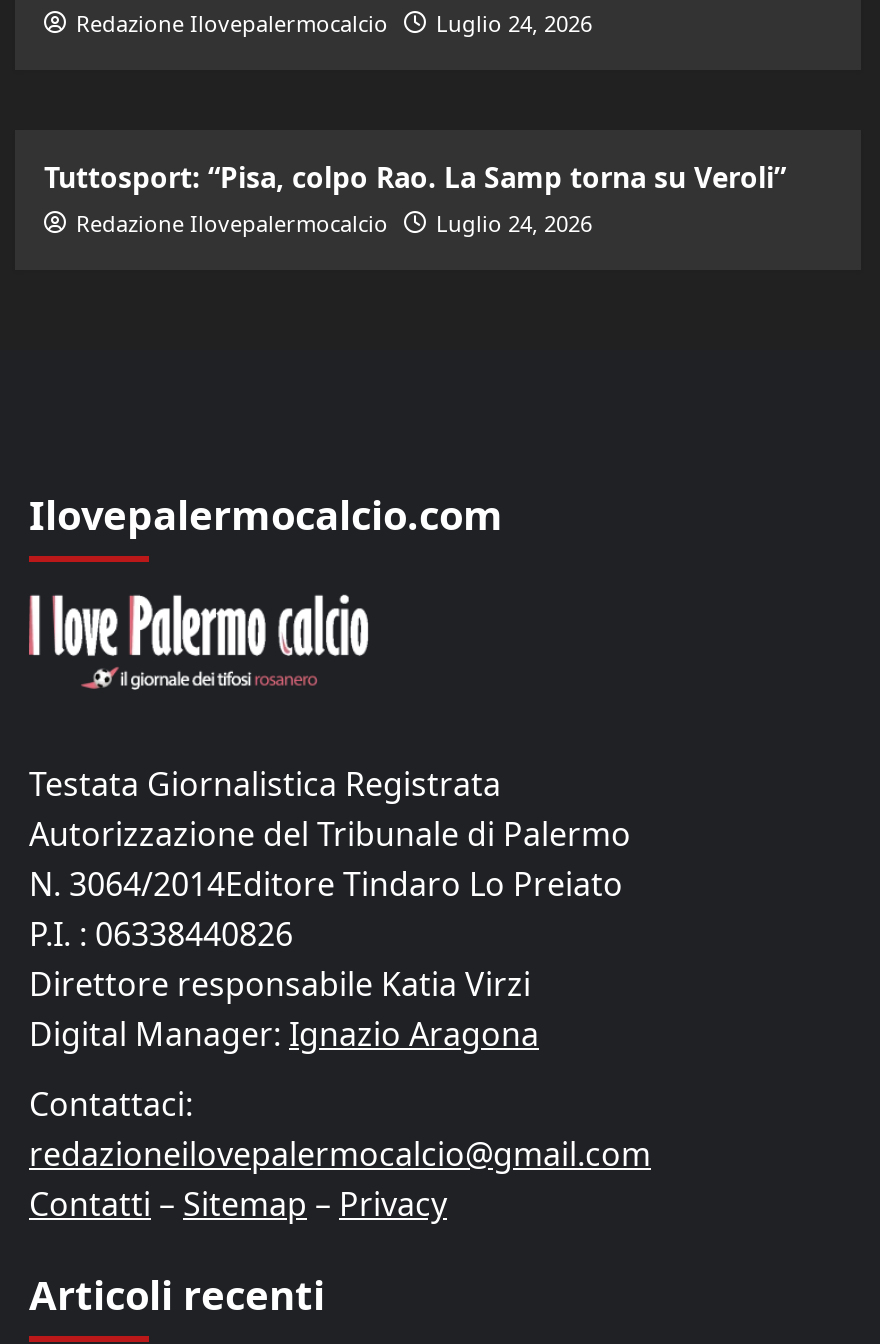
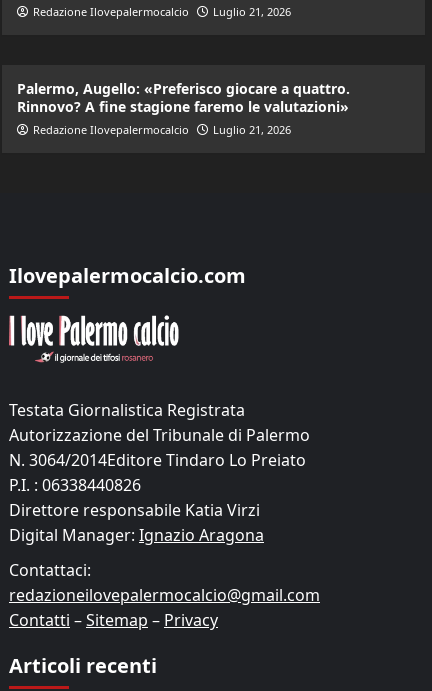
- Redazione Ilovepalermocalcio Luglio 24, 2026
+ Redazione Ilovepalermocalcio Luglio 21, 2026

- Tuttosport: “Pisa, colpo Rao. La Samp torna su Veroli”
+ Palermo, Augello: «Preferisco giocare a quattro.
+ Rinnovo? A fine stagione faremo le valutazioni»

- Redazione Ilovepalermocalcio Luglio 24, 2026
+ Redazione Ilovepalermocalcio Luglio 21, 2026
